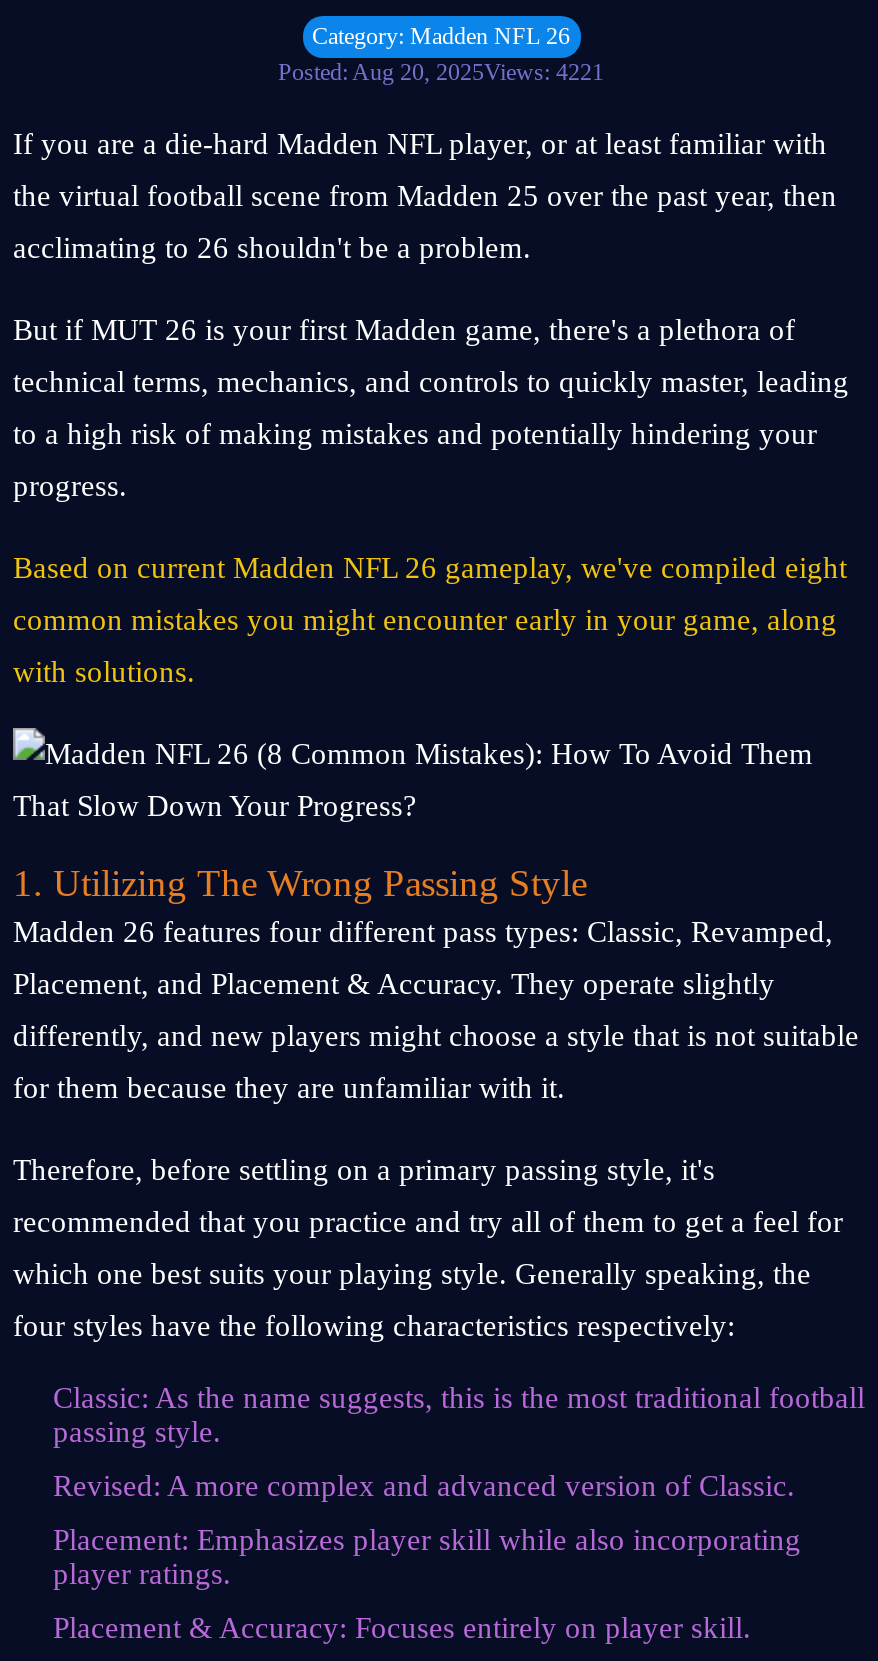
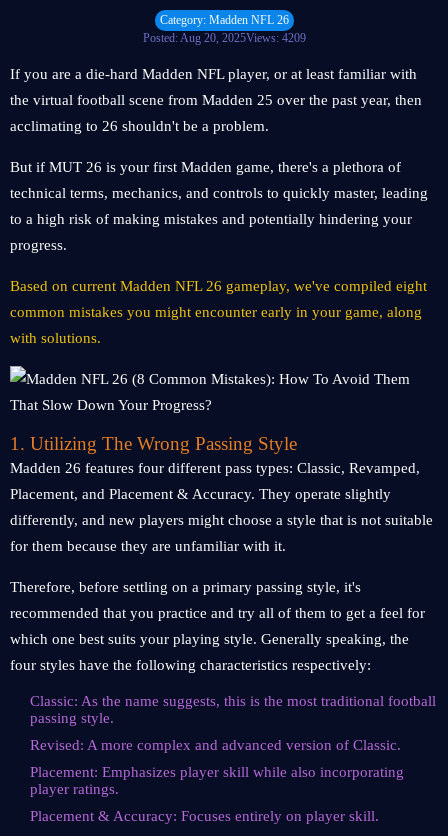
- Posted: Aug 20, 2025Views: 4221
+ Posted: Aug 20, 2025Views: 4209
